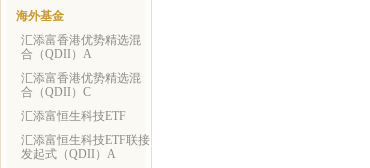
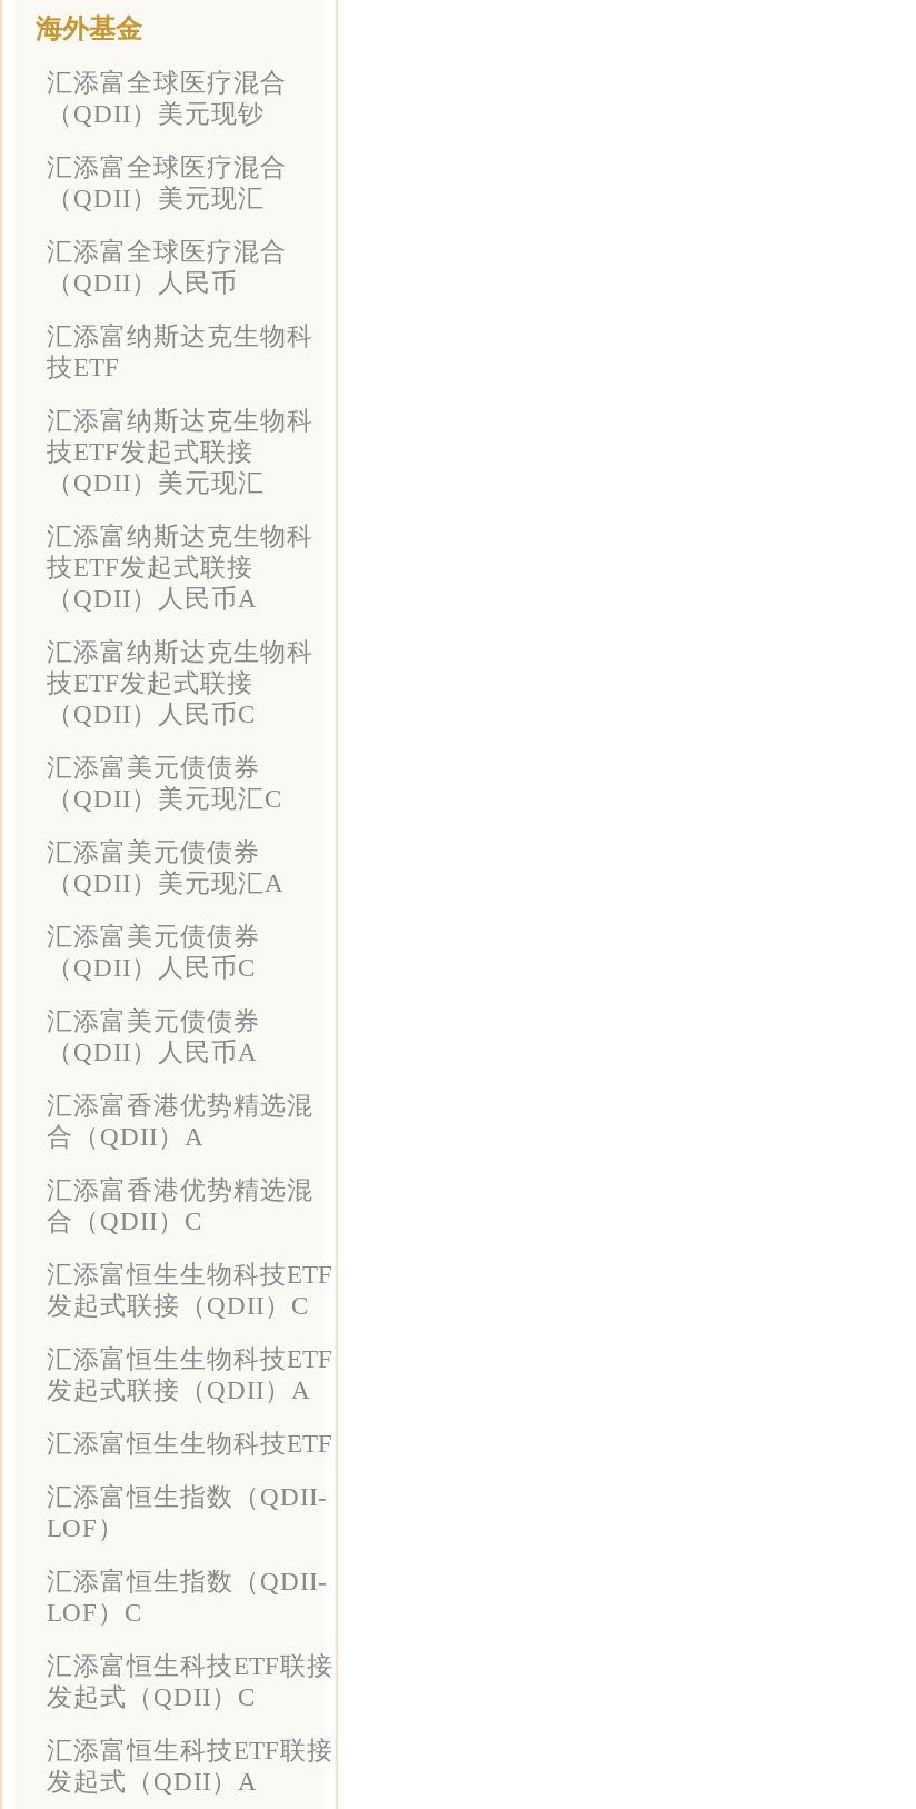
+ 汇添富全球医疗混合
+ （QDII）美元现钞
+ 汇添富全球医疗混合
+ （QDII）美元现汇
+ 汇添富全球医疗混合
+ （QDII）人民币
+ 汇添富纳斯达克生物科
+ 技ETF
+ 汇添富纳斯达克生物科
+ 技ETF发起式联接
+ （QDII）美元现汇
+ 汇添富纳斯达克生物科
+ 技ETF发起式联接
+ （QDII）人民币A
+ 汇添富纳斯达克生物科
+ 技ETF发起式联接
+ （QDII）人民币C
+ 汇添富美元债债券
+ （QDII）美元现汇C
+ 汇添富美元债债券
+ （QDII）美元现汇A
+ 汇添富美元债债券
+ （QDII）人民币C
+ 汇添富美元债债券
+ （QDII）人民币A

- 汇添富恒生科技ETF
+ 汇添富恒生生物科技ETF
+ 发起式联接（QDII）C
+ 汇添富恒生生物科技ETF
+ 发起式联接（QDII）A
+ 汇添富恒生生物科技ETF
+ 汇添富恒生指数（QDII-
+ LOF）
+ 汇添富恒生指数（QDII-
+ LOF）C
+ 汇添富恒生科技ETF联接
+ 发起式（QDII）C
